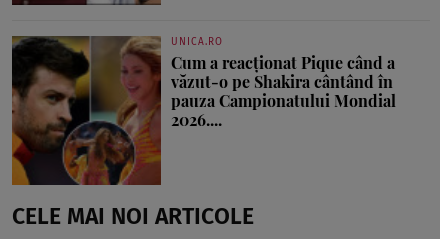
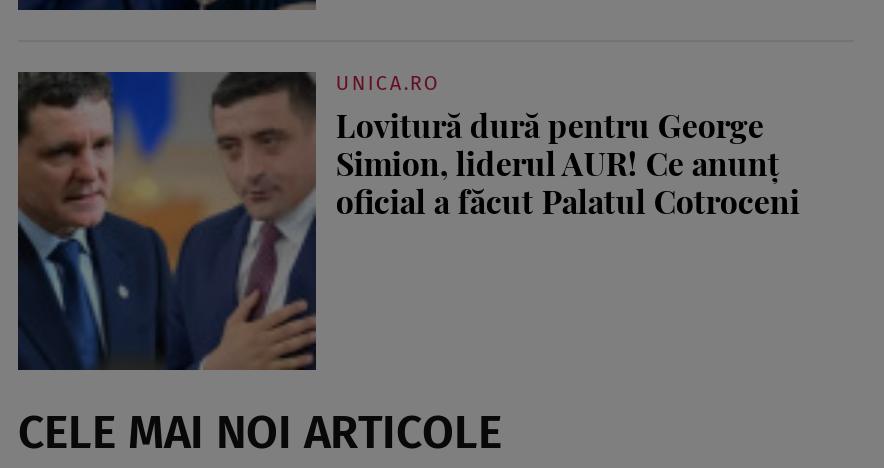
- [image]
- Cum a reacționat Pique când a
- văzut-o pe Shakira cântând în
- pauza Campionatului Mondial
- 2026....
+ [image]
+ Lovitură dură pentru George
+ Simion, liderul AUR! Ce anunț
+ oficial a făcut Palatul Cotroceni
